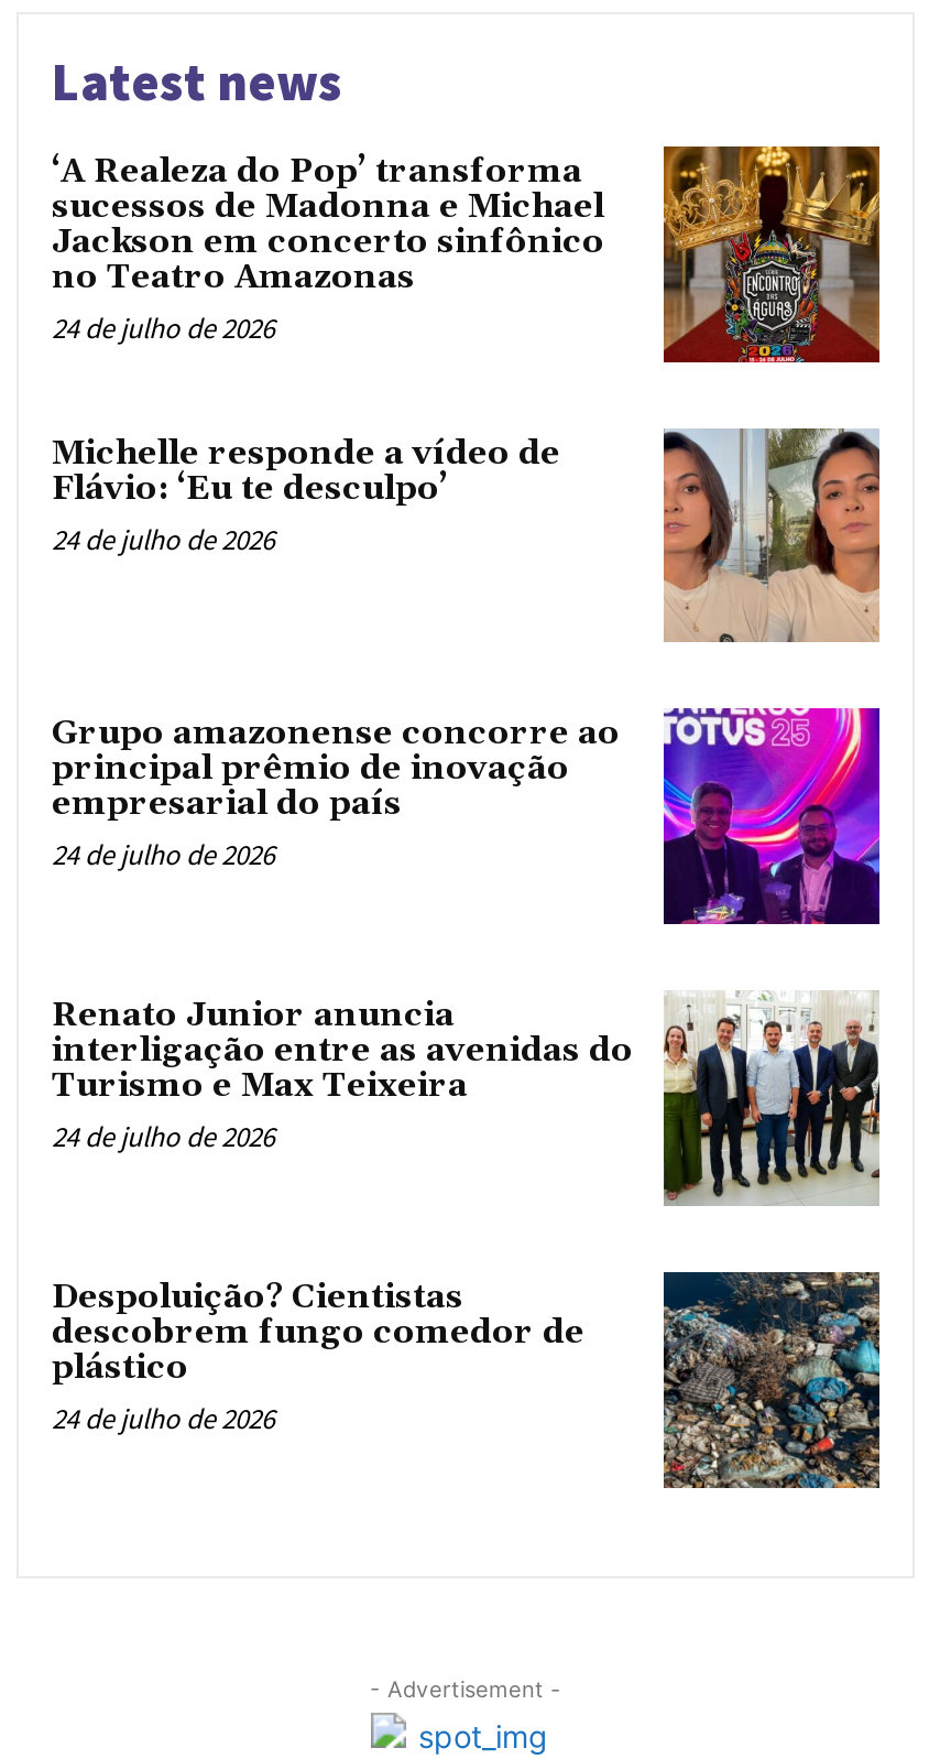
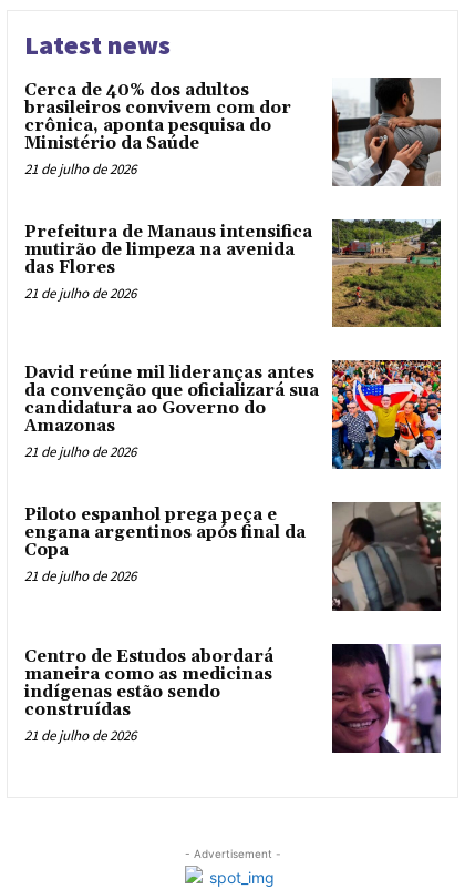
- [image]
- ‘A Realeza do Pop’ transforma
- sucessos de Madonna e Michael
- Jackson em concerto sinfônico
- no Teatro Amazonas
- 24 de julho de 2026
+ [image]
+ Cerca de 40% dos adultos
+ brasileiros convivem com dor
+ crônica, aponta pesquisa do
+ Ministério da Saúde
+ 21 de julho de 2026

- Michelle responde a vídeo de
- Flávio: ‘Eu te desculpo’
- 24 de julho de 2026
+ Prefeitura de Manaus intensifica
+ mutirão de limpeza na avenida
+ das Flores
+ 21 de julho de 2026

- [image]
+ [image]

- [image]
- Grupo amazonense concorre ao
- principal prêmio de inovação
- empresarial do país
- 24 de julho de 2026
+ [image]
+ David reúne mil lideranças antes
+ da convenção que oficializará sua
+ candidatura ao Governo do
+ Amazonas
+ 21 de julho de 2026

- [image]
- Renato Junior anuncia
- interligação entre as avenidas do
- Turismo e Max Teixeira
- 24 de julho de 2026
+ [image]
+ Piloto espanhol prega peça e
+ engana argentinos após final da
+ Copa
+ 21 de julho de 2026

- Despoluição? Cientistas
- descobrem fungo comedor de
- plástico
- 24 de julho de 2026
+ Centro de Estudos abordará
+ maneira como as medicinas
+ indígenas estão sendo
+ construídas
+ 21 de julho de 2026

- [image]
+ [image]
